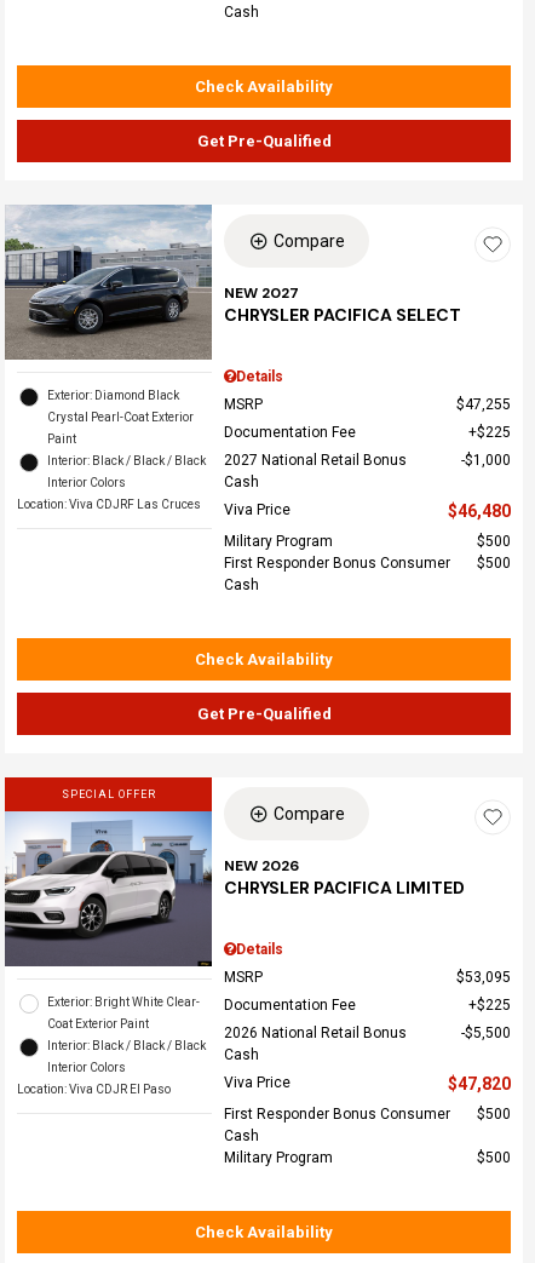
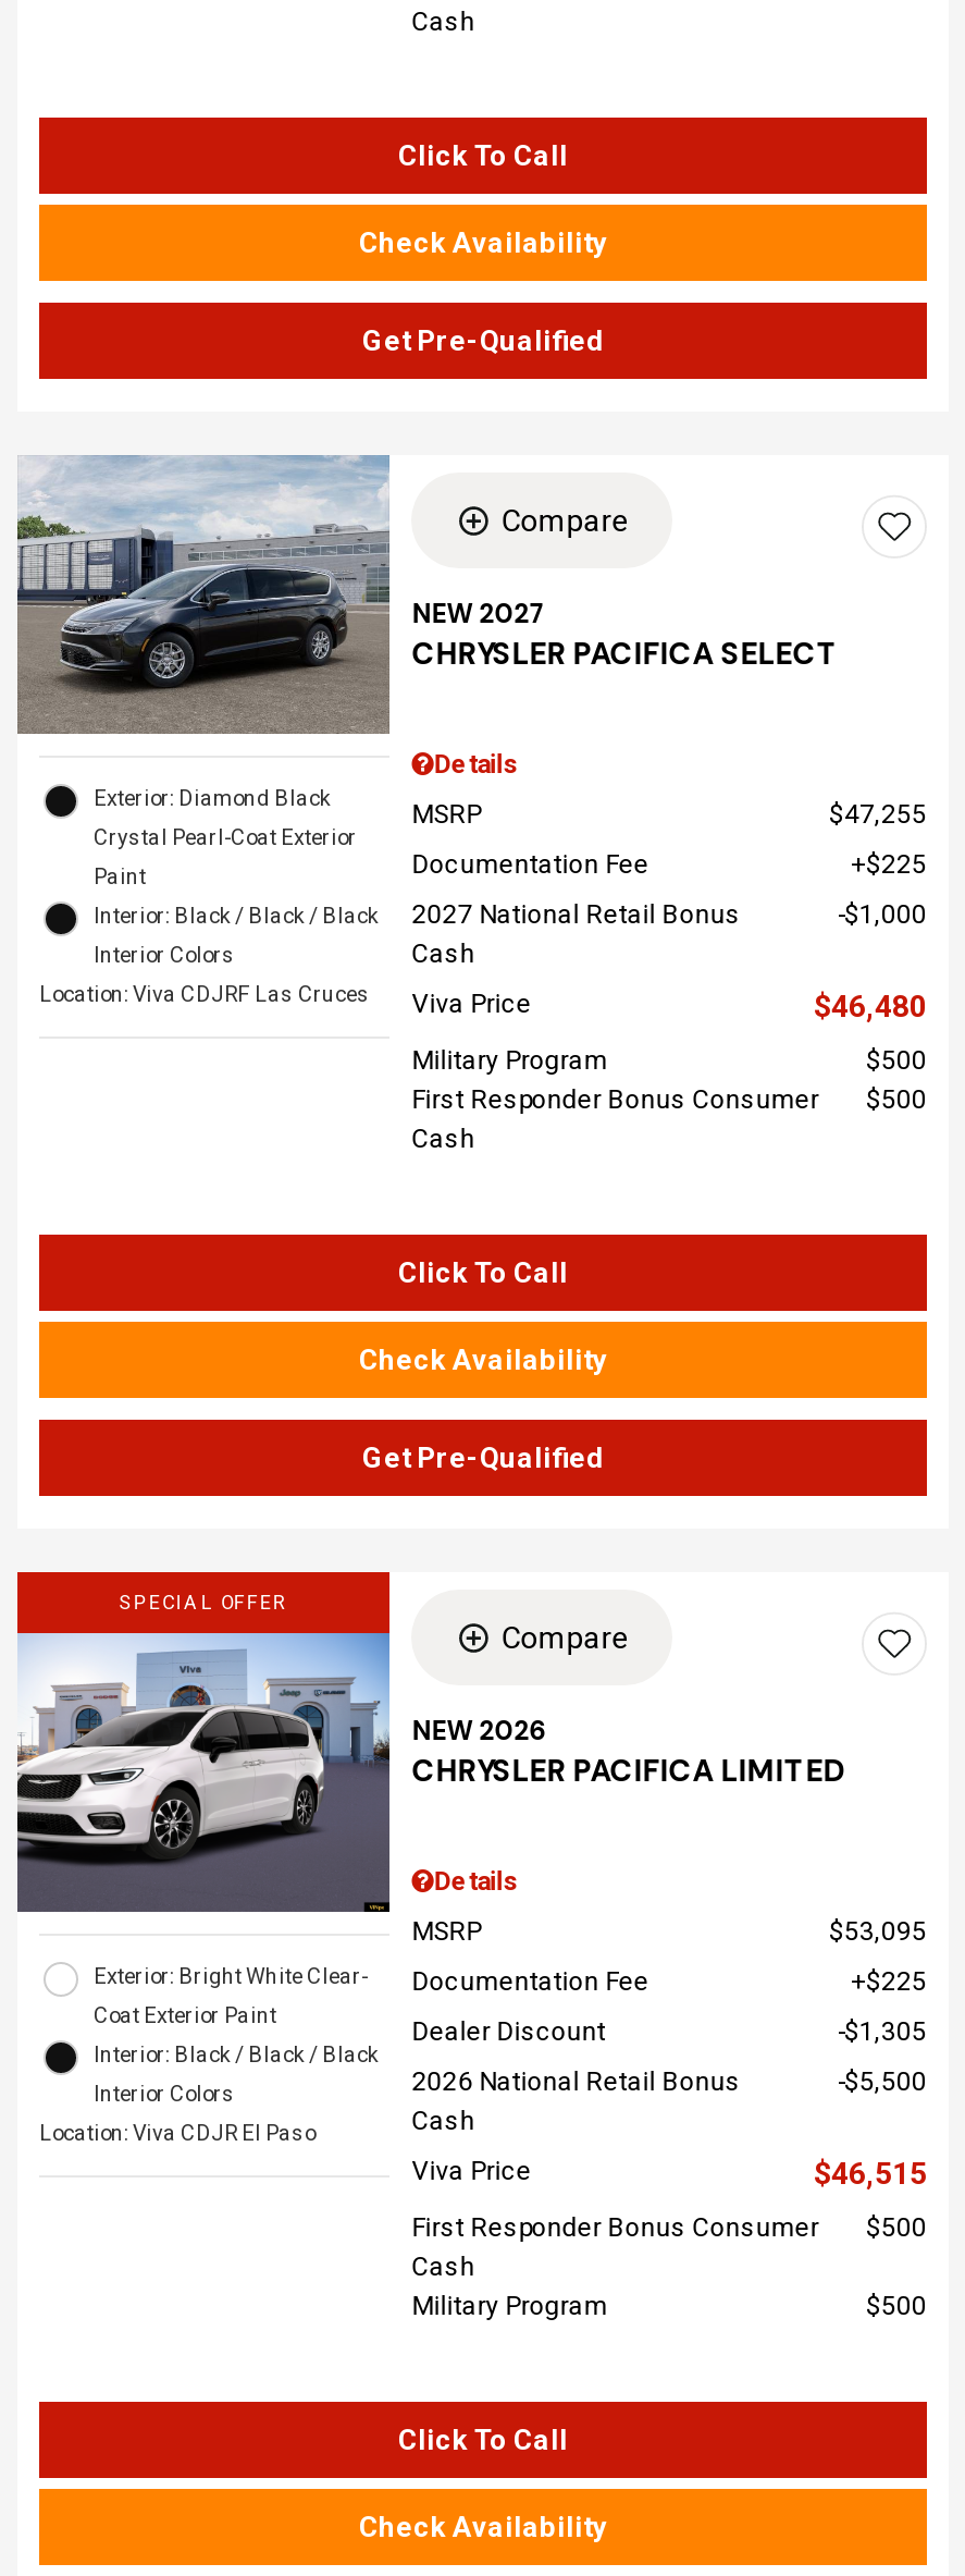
+ Click To Call

+ Click To Call

+ Dealer Discount
+ $1,305

- $47,820
+ $46,515

+ Click To Call
